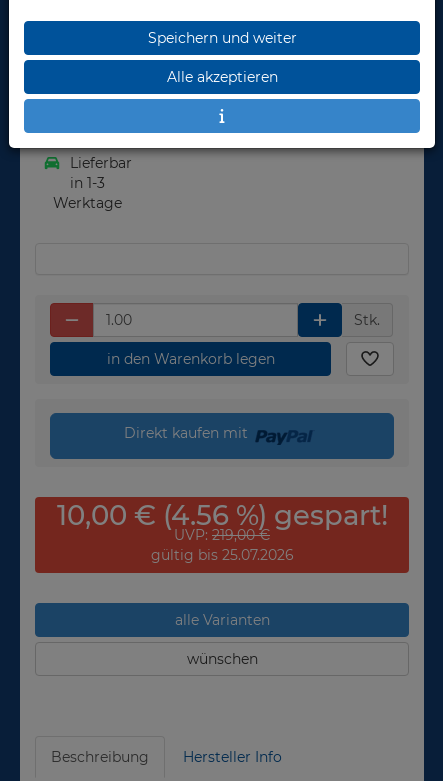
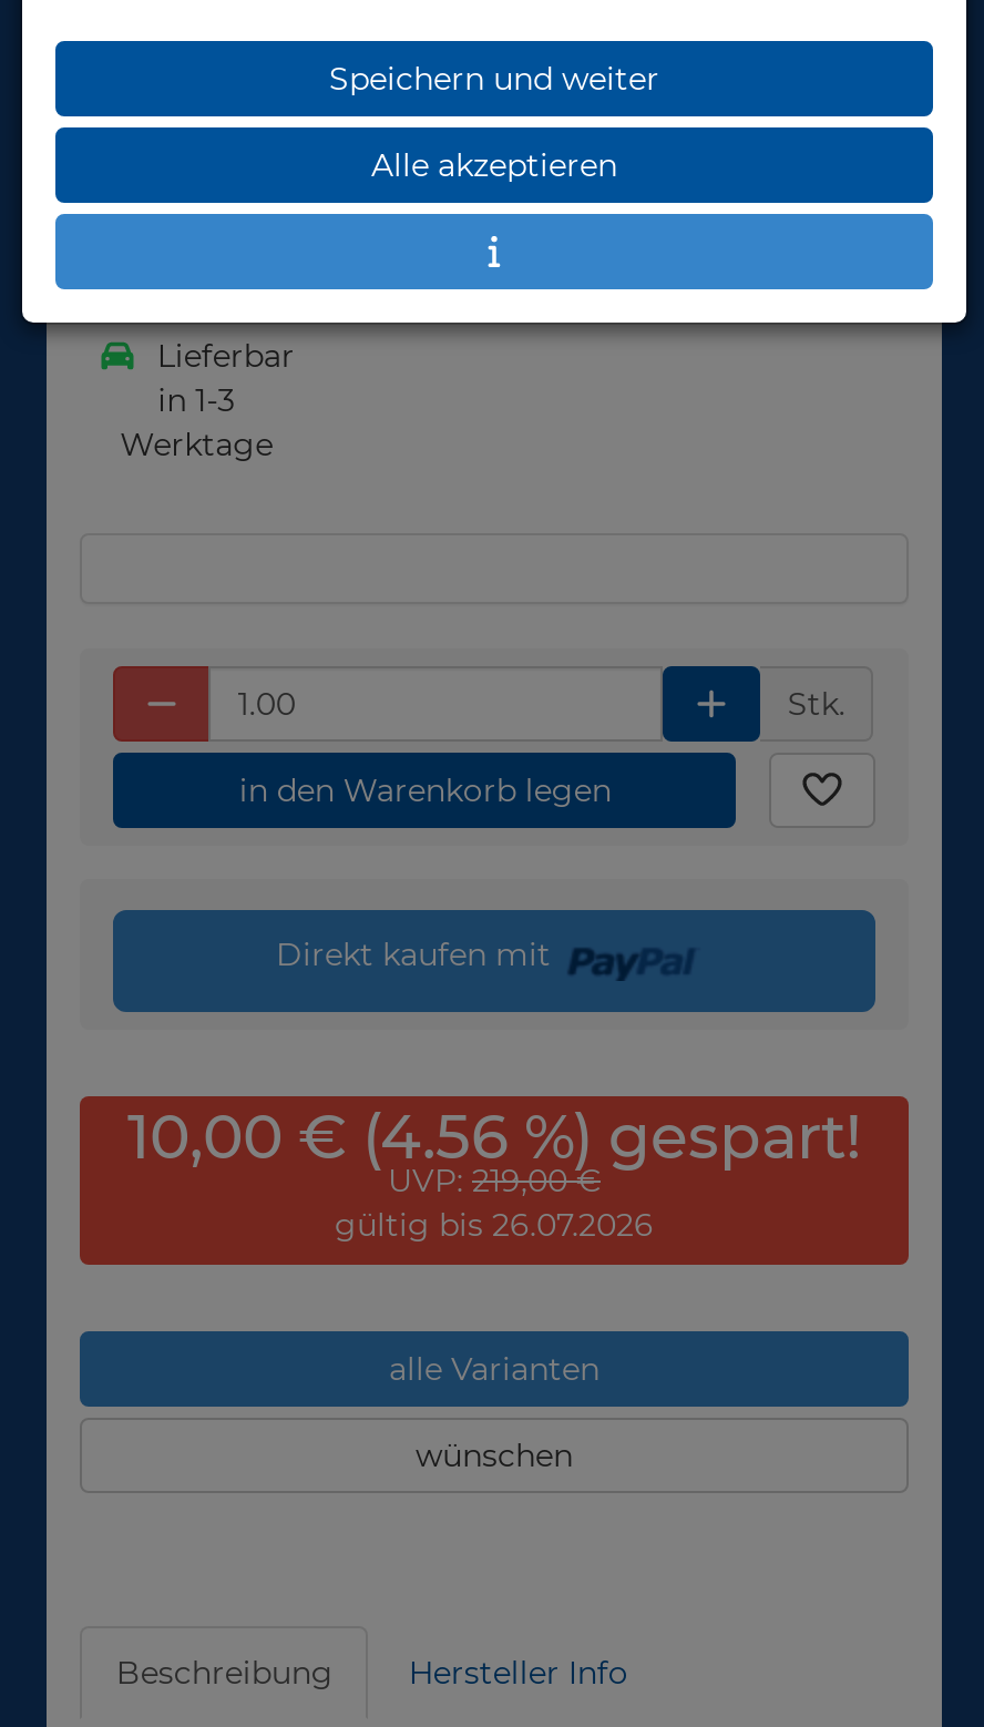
- gültig bis 25.07.2026
+ gültig bis 26.07.2026
